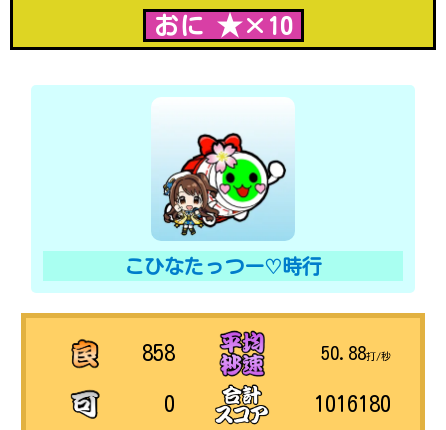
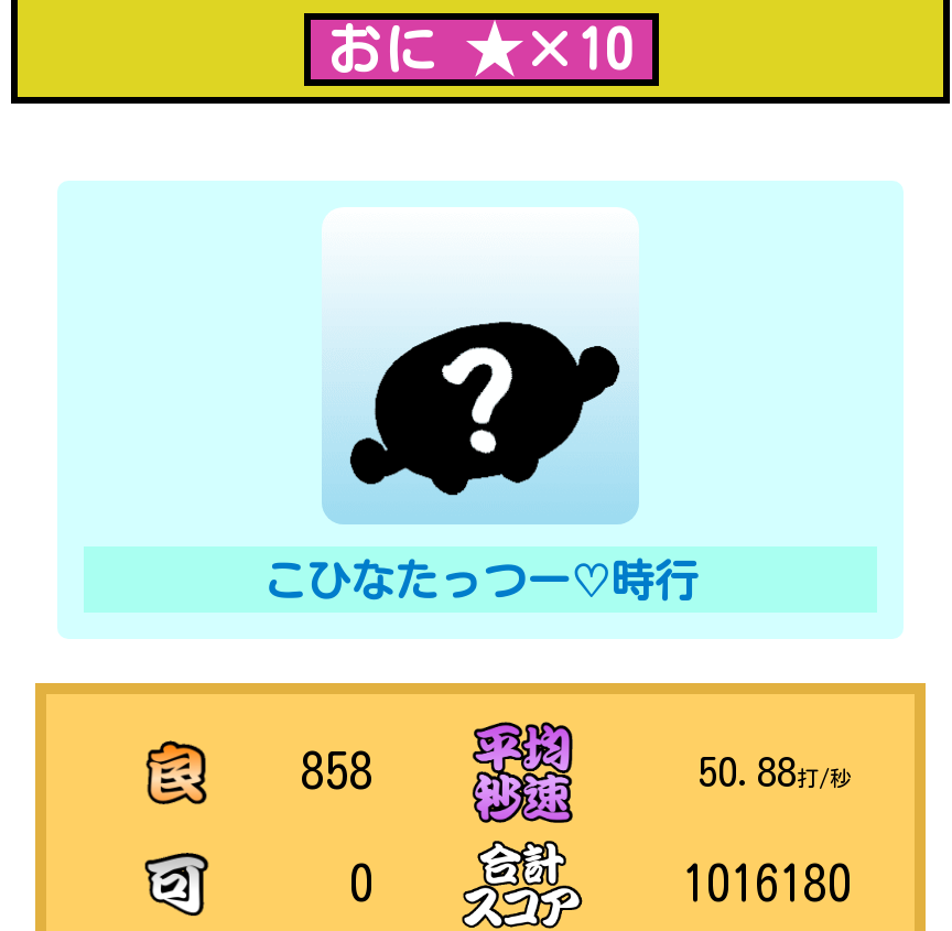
- [image]
+ [image]
